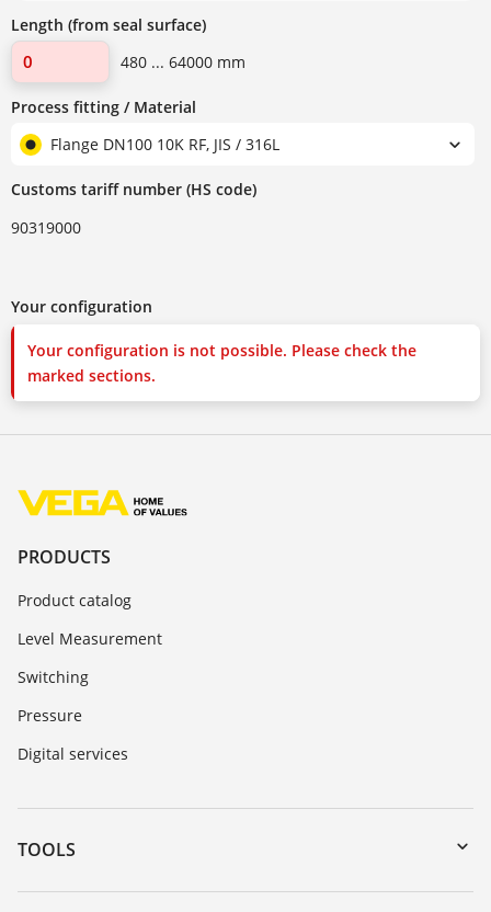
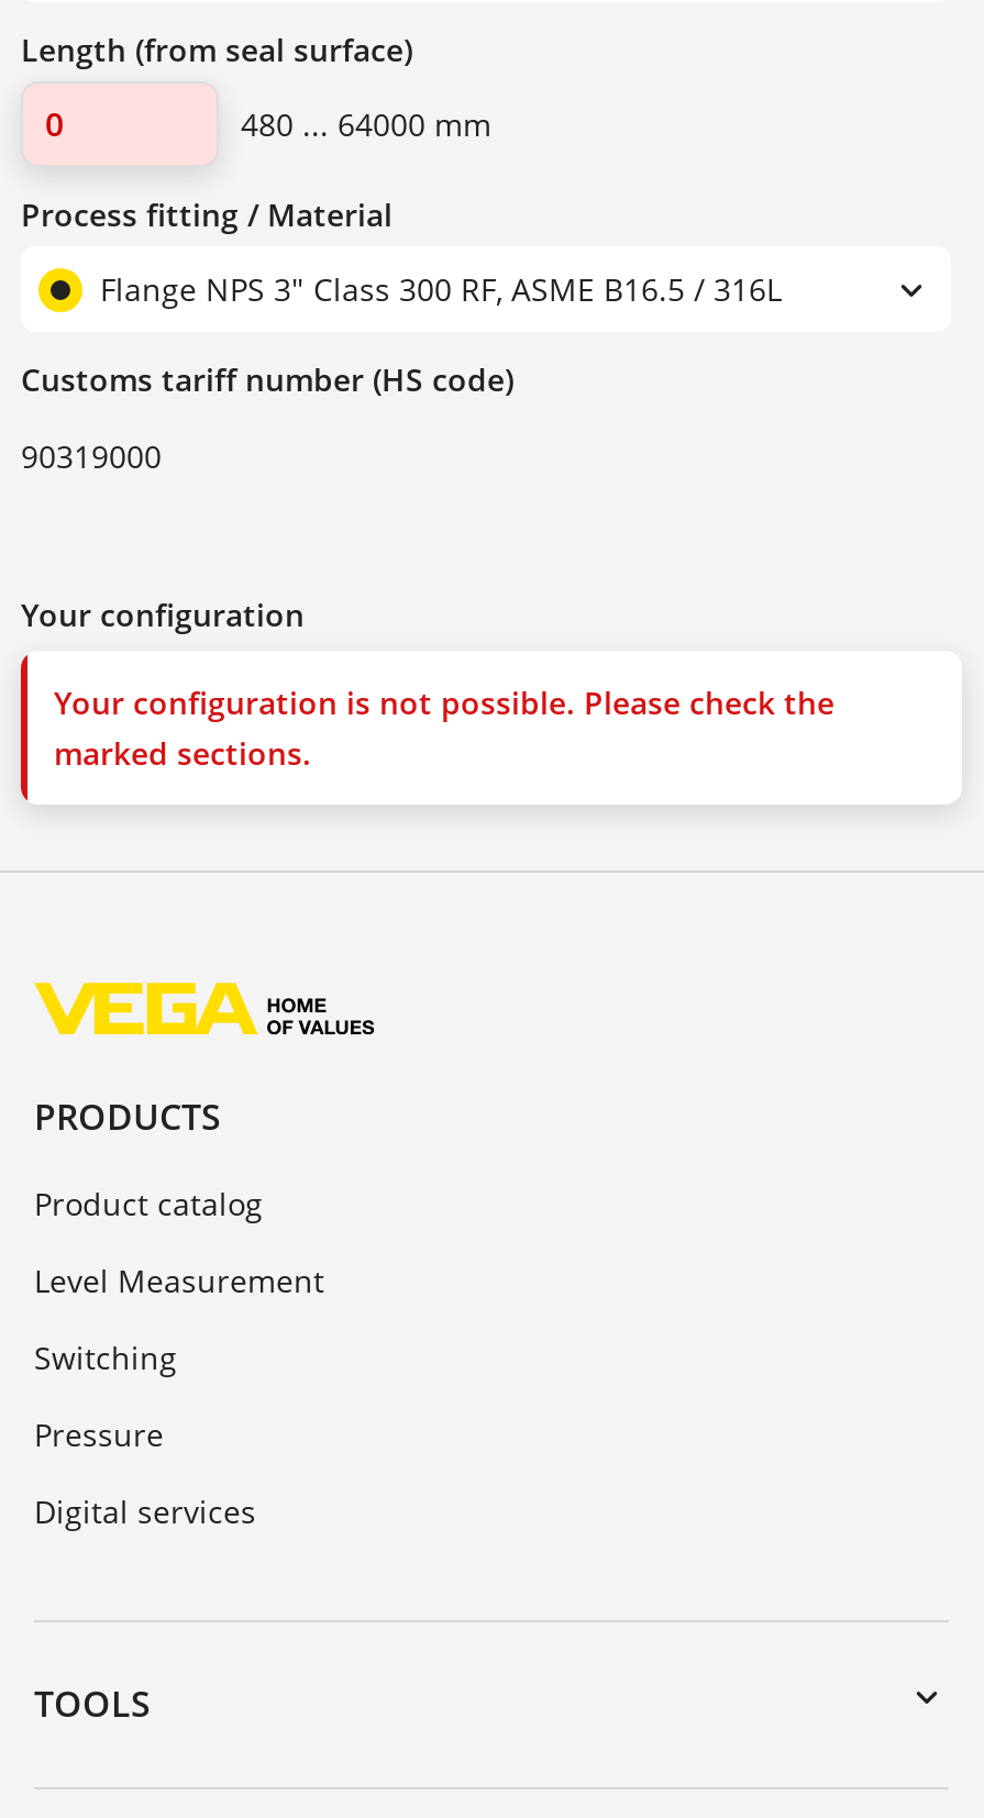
- Flange DN100 10K RF, JIS / 316L
+ Flange NPS 3" Class 300 RF, ASME B16.5 / 316L
